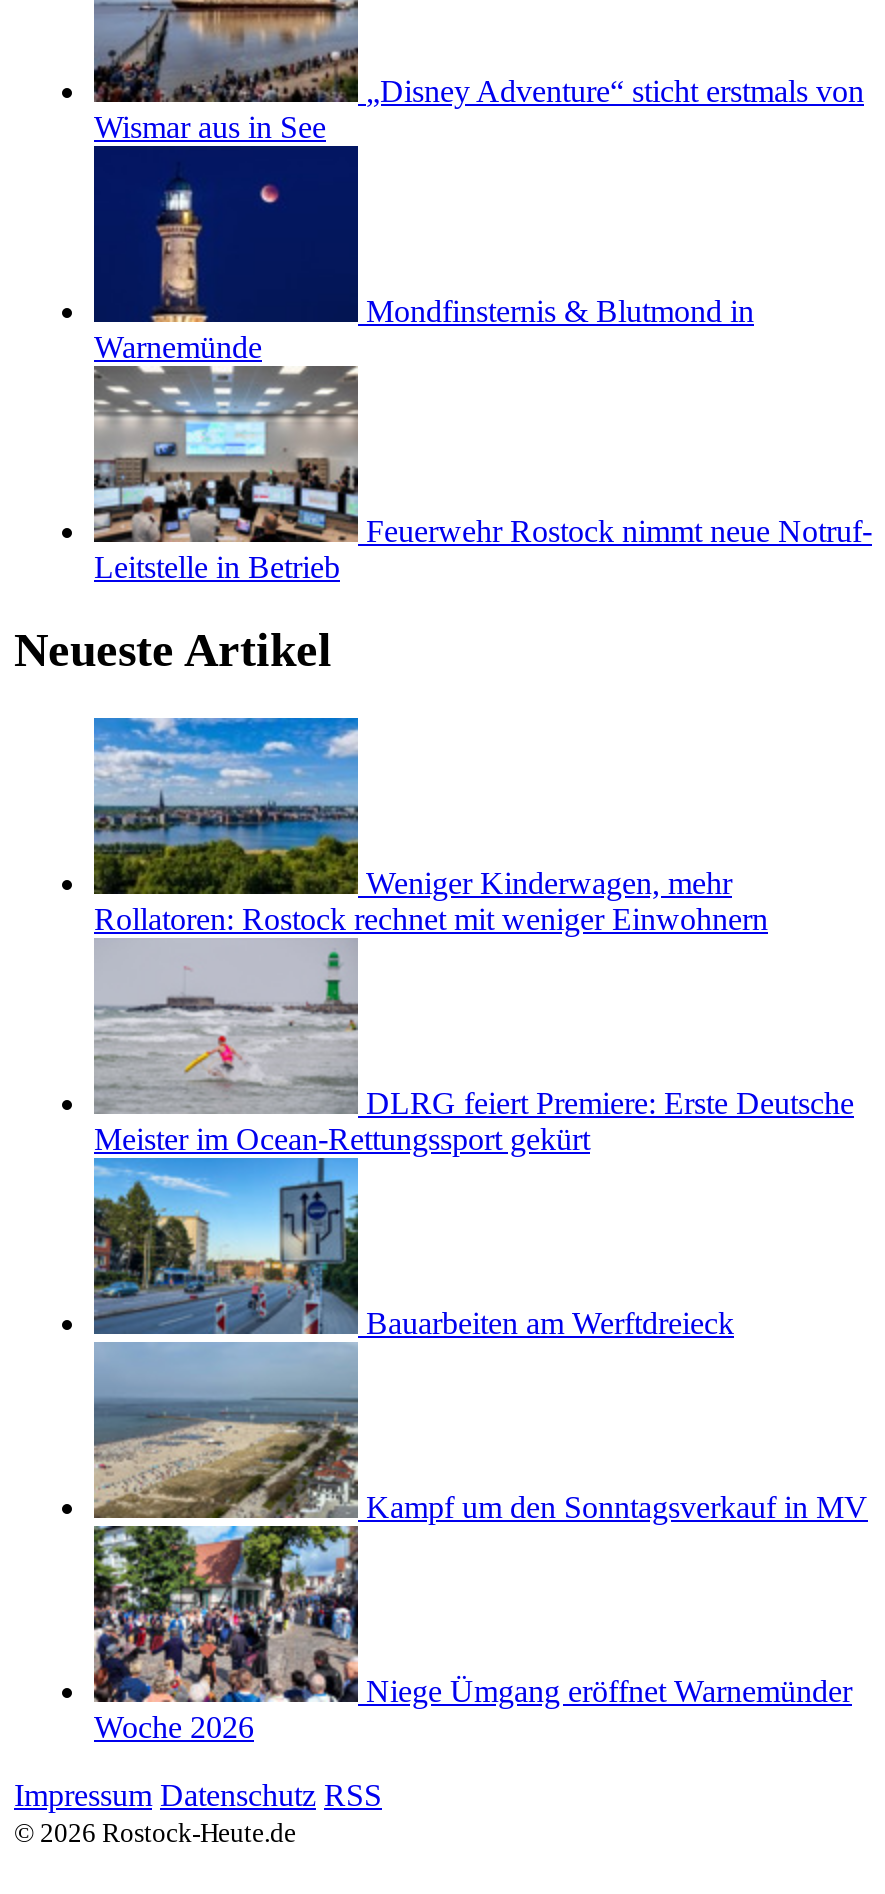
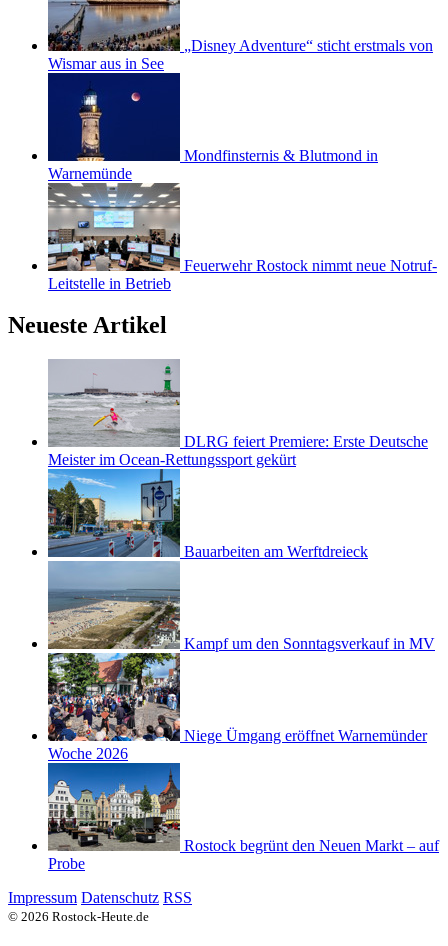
- [image]
- Weniger Kinderwagen, mehr
- Rollatoren: Rostock rechnet mit weniger Einwohnern

moved up: [image] | DLRG feiert Premiere: Erste Deutsche | Meister im Ocean-Rettungssport gekürt | Bauarbeiten am Werftdreieck | Kampf um den Sonntagsverkauf in MV | Niege Ümgang eröffnet Warnemünder | Woche 2026

+ [image]
+ Rostock begrünt den Neuen Markt – auf
+ Probe
